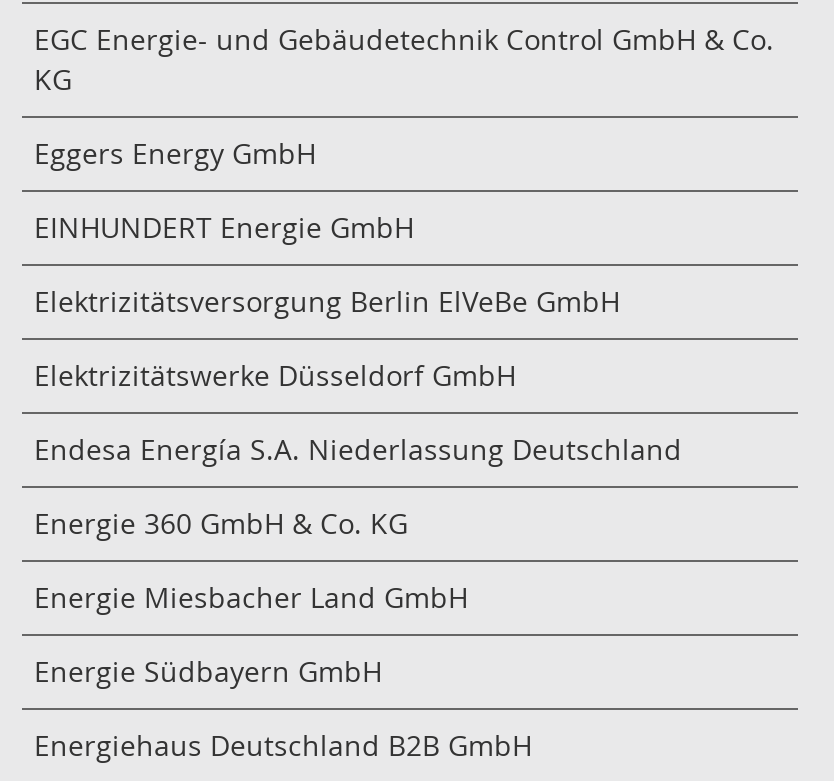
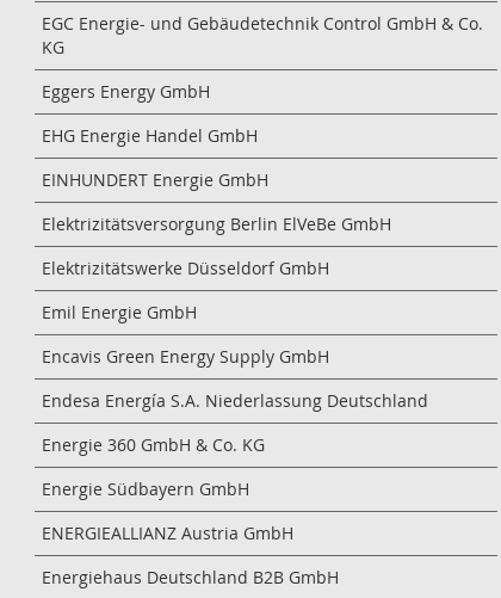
+ EHG Energie Handel GmbH

+ Emil Energie GmbH
+ Encavis Green Energy Supply GmbH

- Energie Miesbacher Land GmbH

+ ENERGIEALLIANZ Austria GmbH
